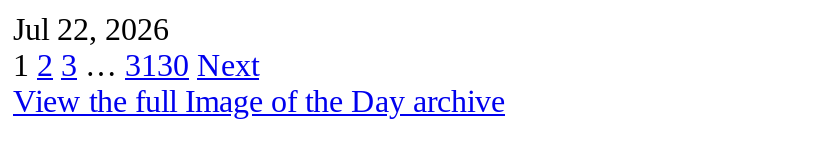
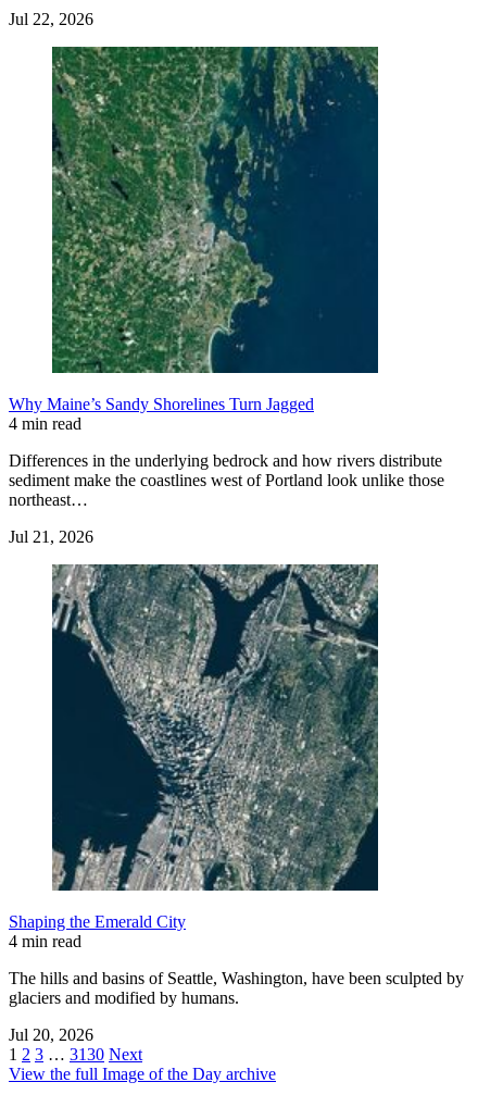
+ [image]
+ Why Maine’s Sandy Shorelines Turn Jagged
+ 4 min read
+ Differences in the underlying bedrock and how rivers distribute
+ sediment make the coastlines west of Portland look unlike those
+ northeast…
+ Jul 21, 2026

+ [image]
+ Shaping the Emerald City
+ 4 min read
+ The hills and basins of Seattle, Washington, have been sculpted by
+ glaciers and modified by humans.
+ Jul 20, 2026
